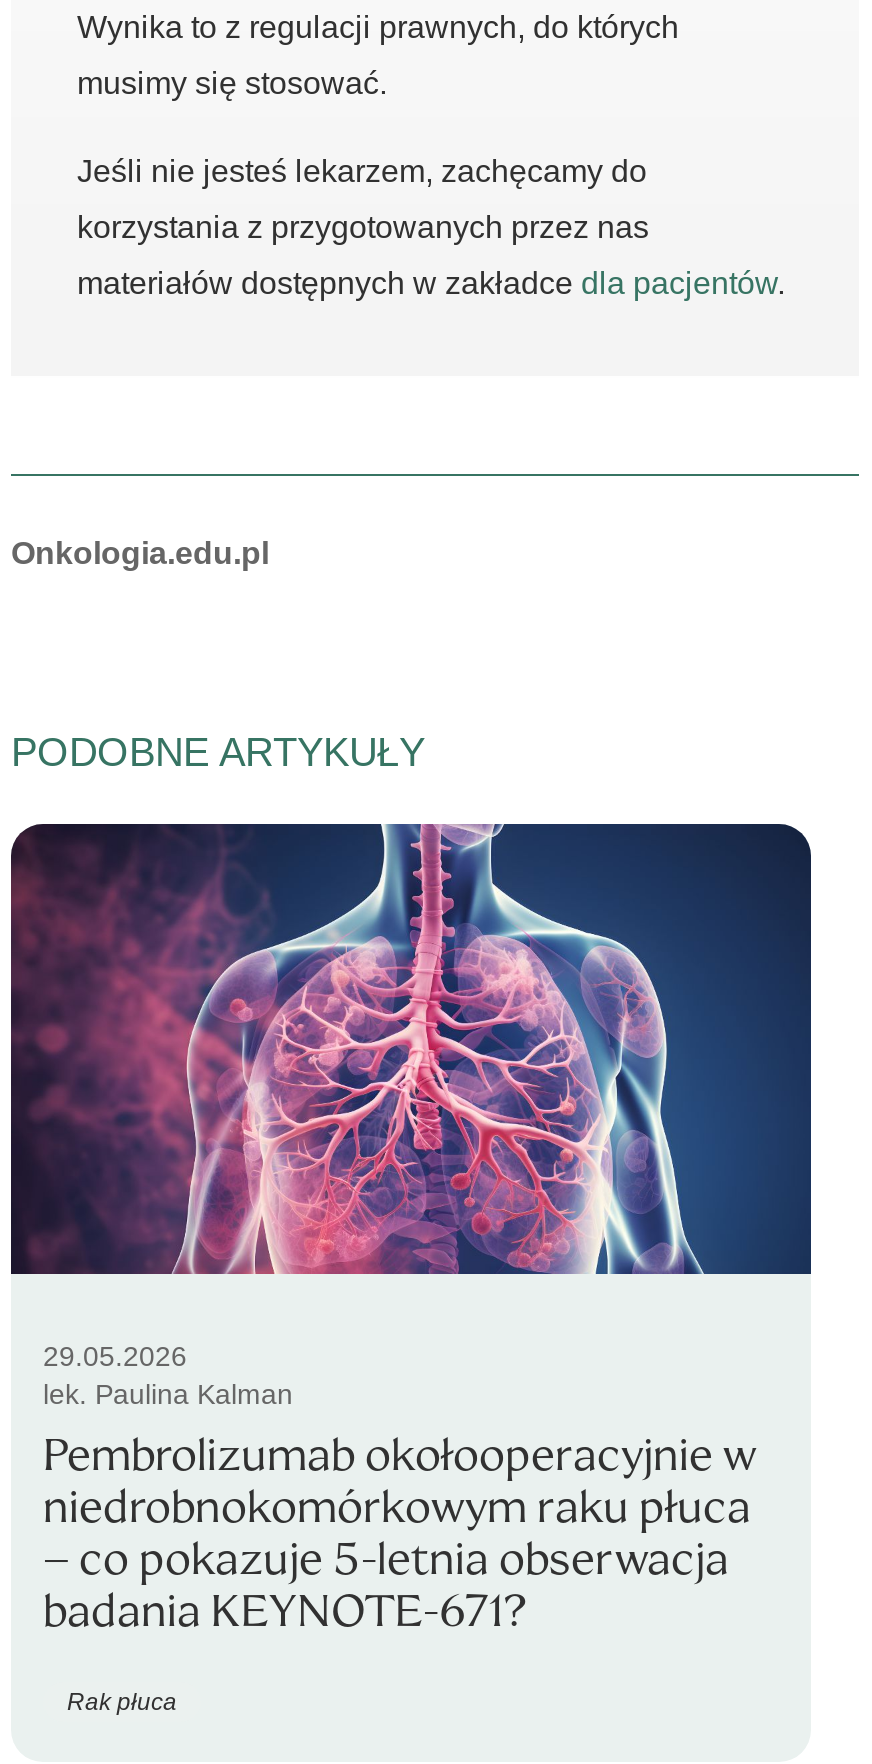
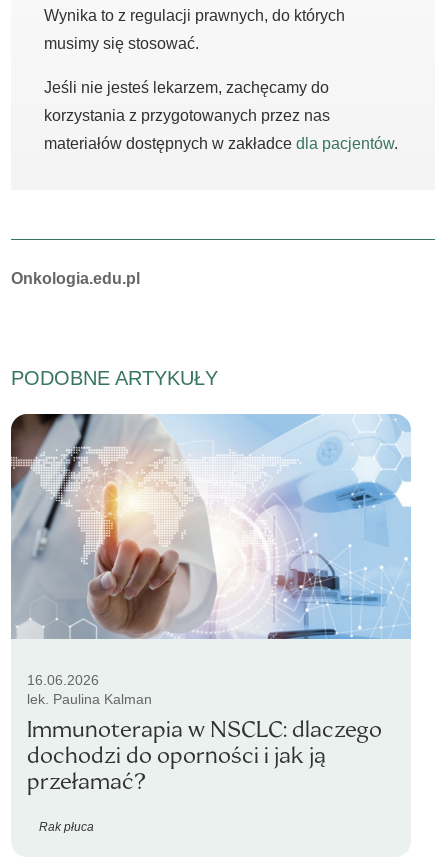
- [image]
- 29.05.2026
+ [image]
+ 16.06.2026

- Pembrolizumab okołooperacyjnie w
- niedrobnokomórkowym raku płuca
- – co pokazuje 5-letnia obserwacja
- badania KEYNOTE-671?
+ Immunoterapia w NSCLC: dlaczego
+ dochodzi do oporności i jak ją
+ przełamać?
